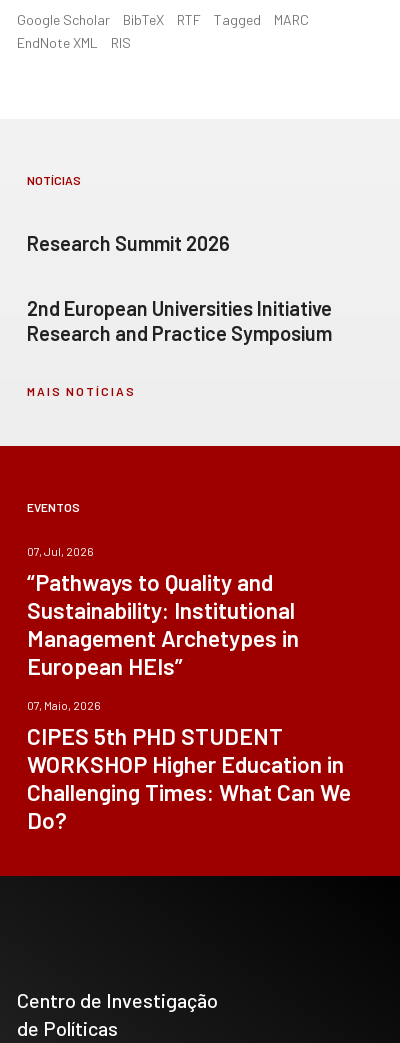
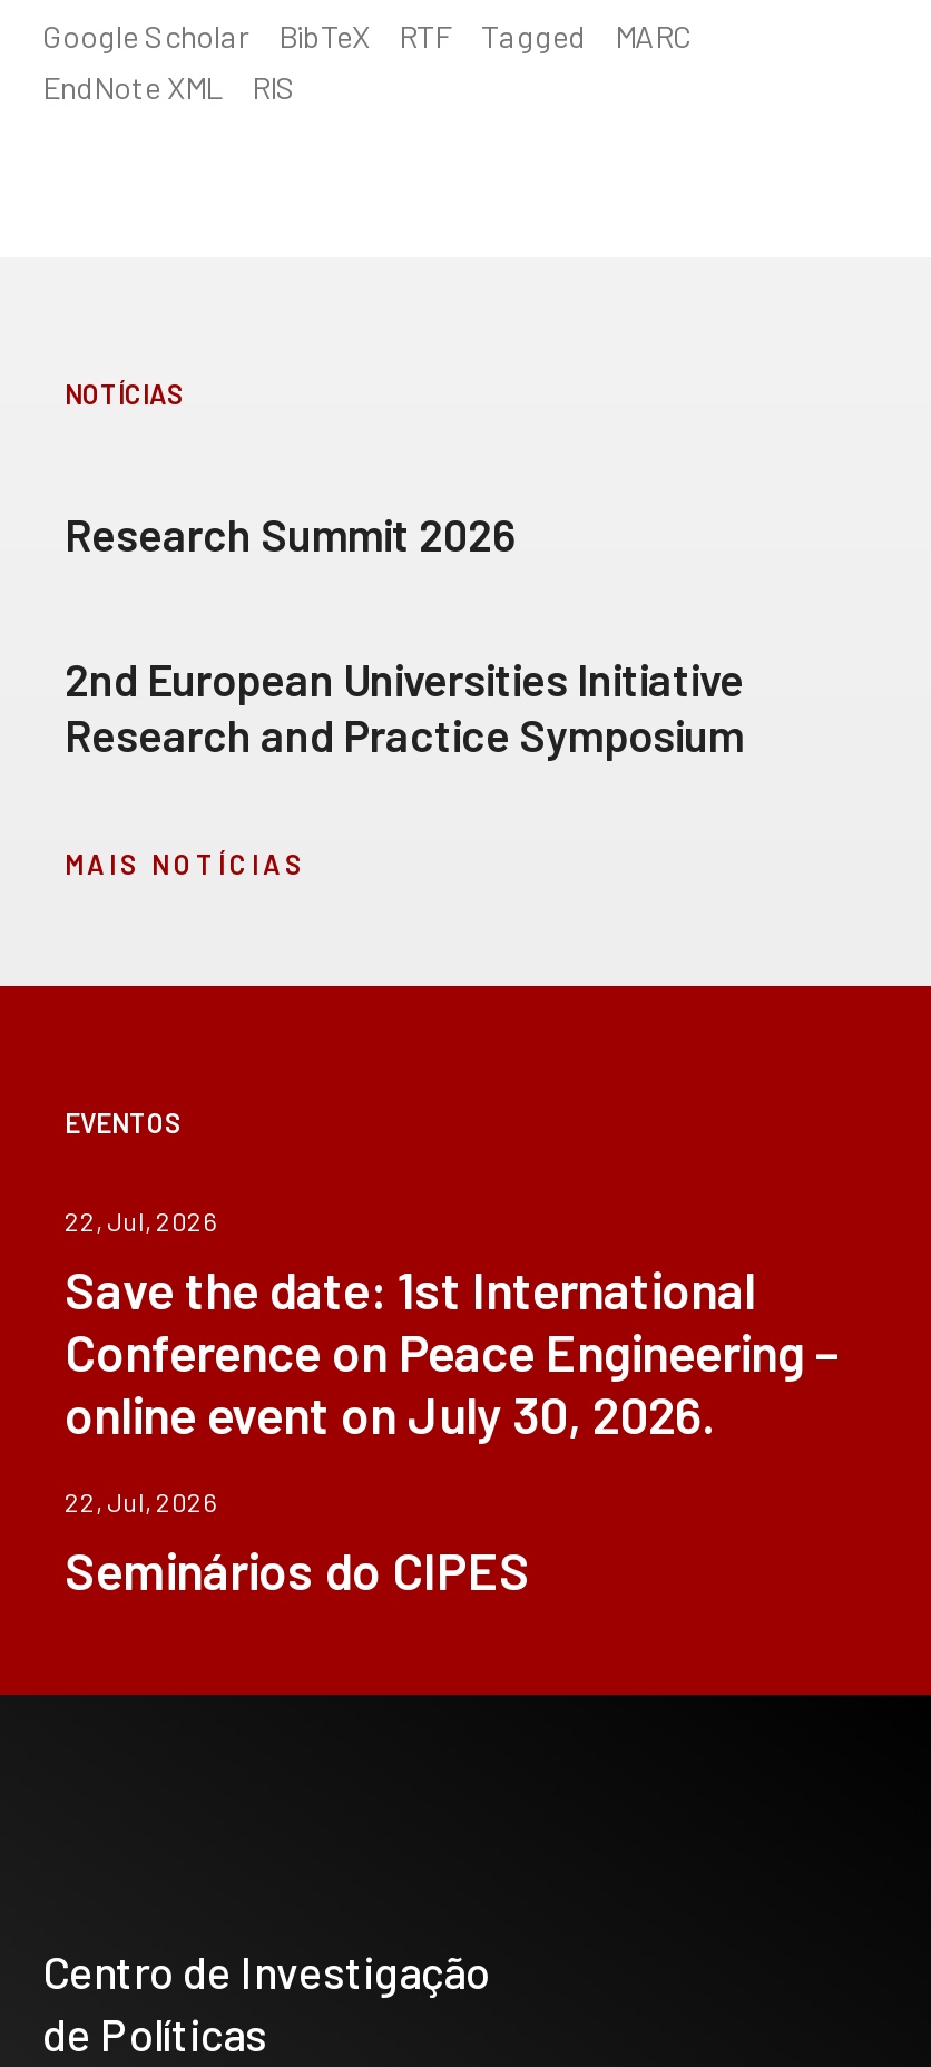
- 07, Jul, 2026
- “Pathways to Quality and
- Sustainability: Institutional
- Management Archetypes in
- European HEIs”
+ 22, Jul, 2026
+ Save the date: 1st International
+ Conference on Peace Engineering –
+ online event on July 30, 2026.

- 07, Maio, 2026
- CIPES 5th PHD STUDENT
- WORKSHOP Higher Education in
- Challenging Times: What Can We
- Do?
+ 22, Jul, 2026
+ Seminários do CIPES
